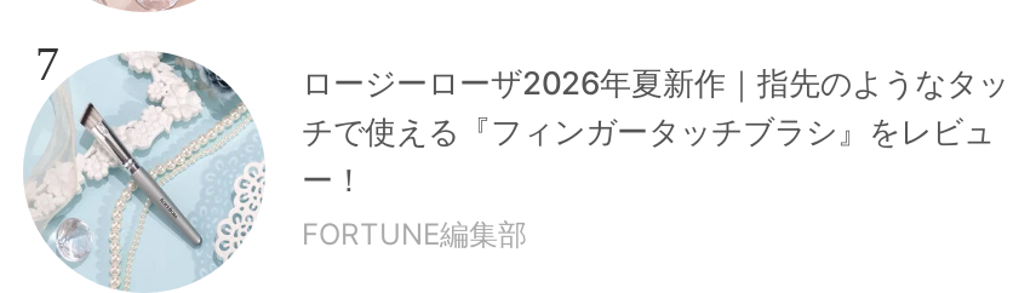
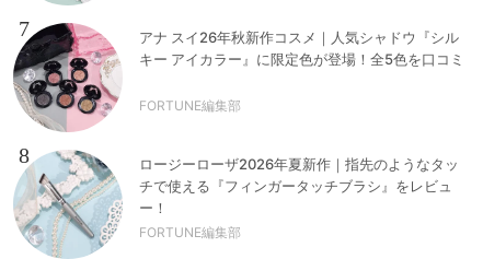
+ [image]
+ アナ スイ26年秋新作コスメ｜人気シャドウ『シル
+ キー アイカラー』に限定色が登場！全5色を口コミ
+ FORTUNE編集部
+ 8
